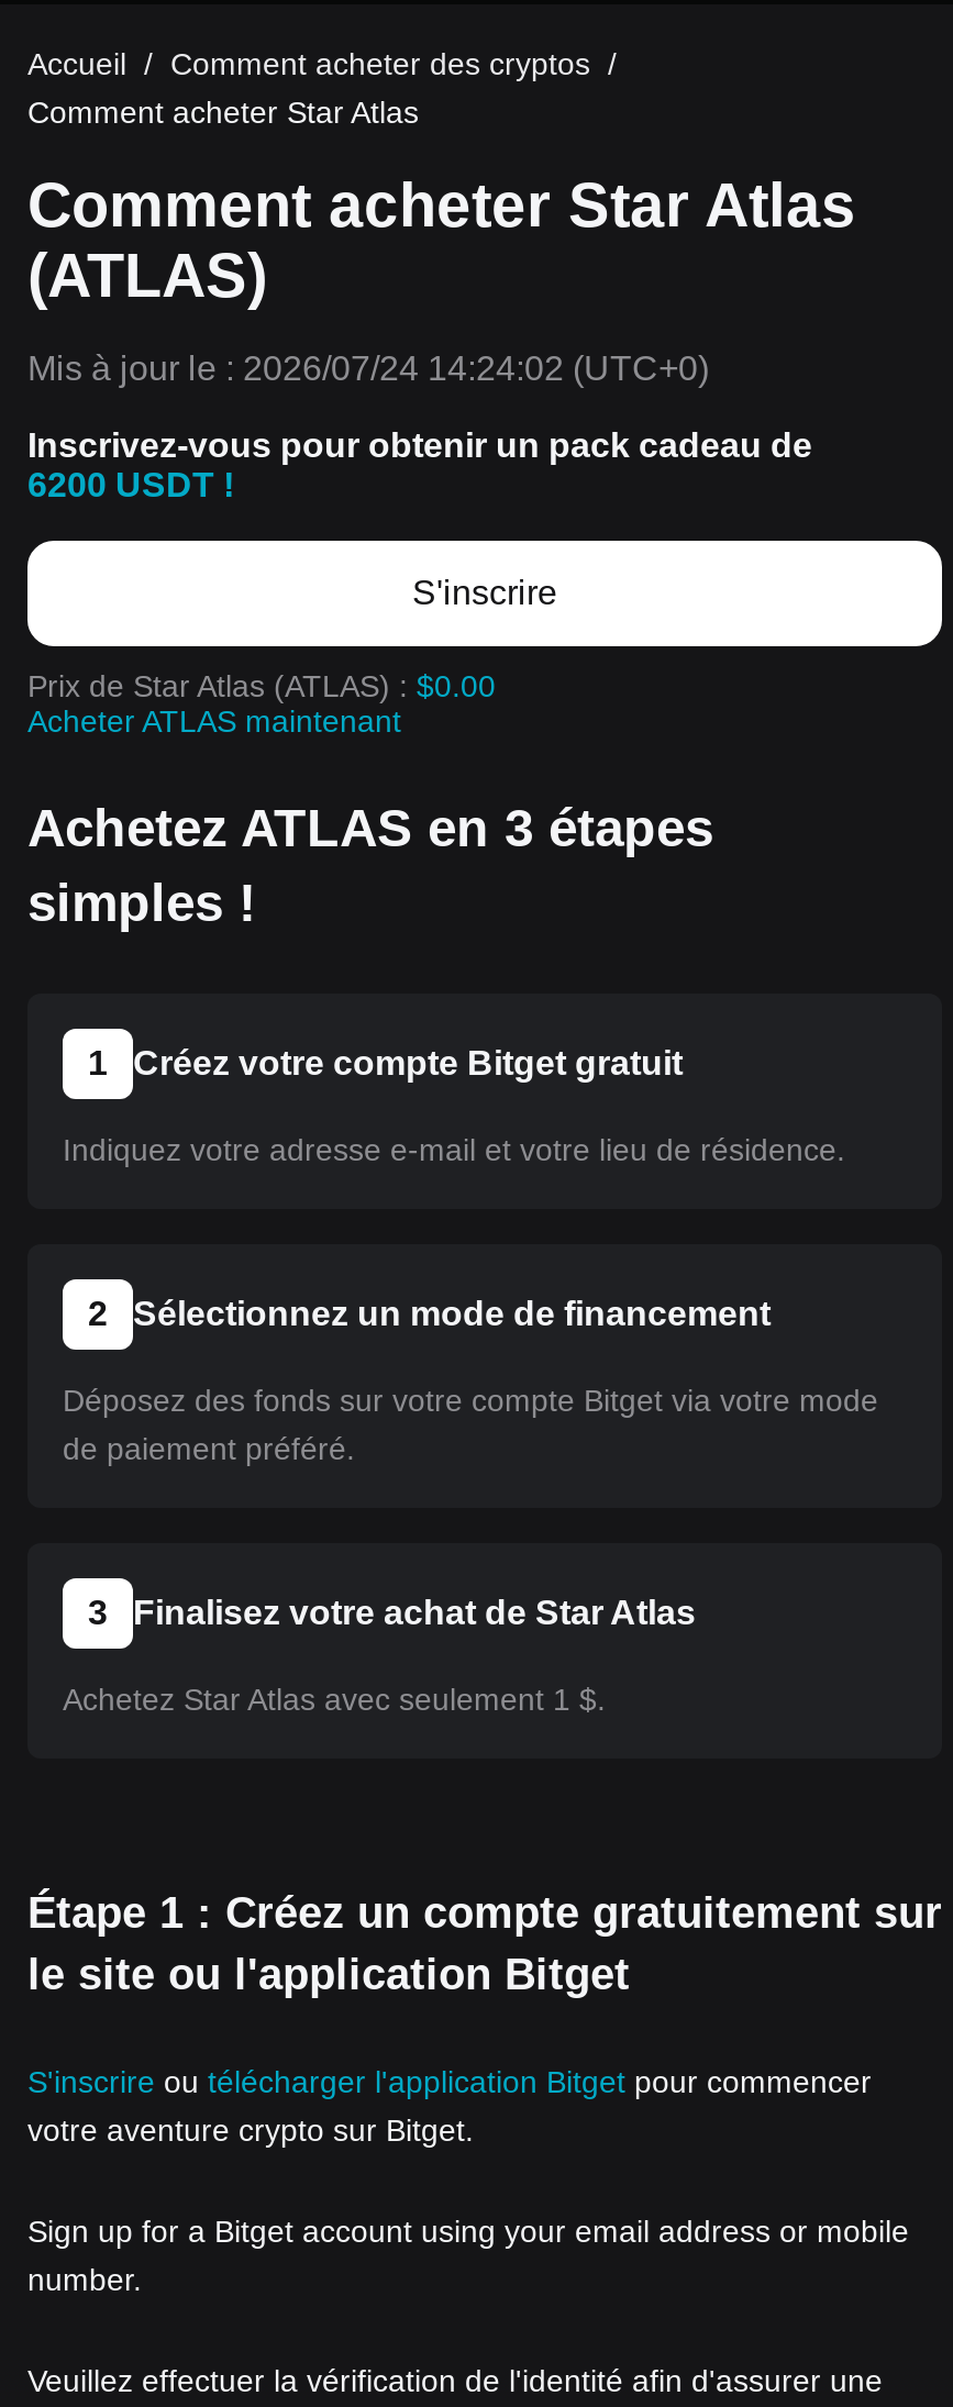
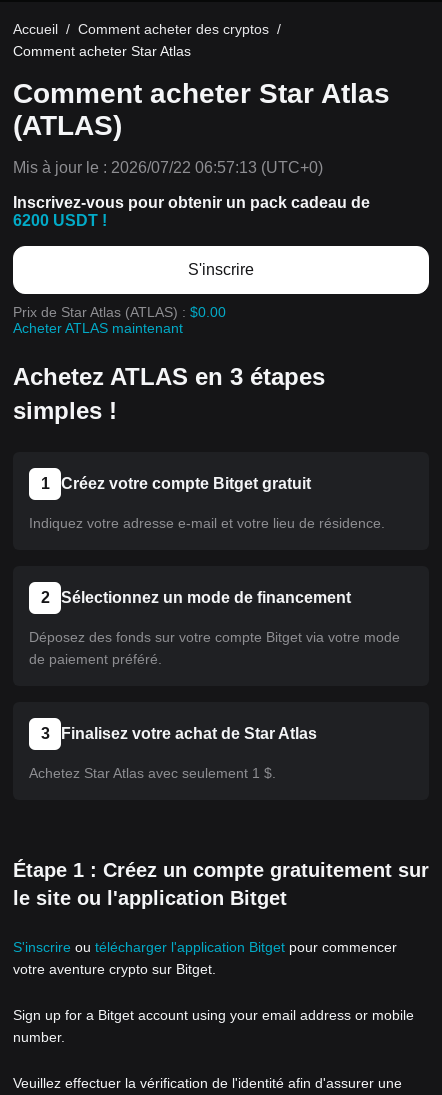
- Mis à jour le : 2026/07/24 14:24:02 (UTC+0)
+ Mis à jour le : 2026/07/22 06:57:13 (UTC+0)
